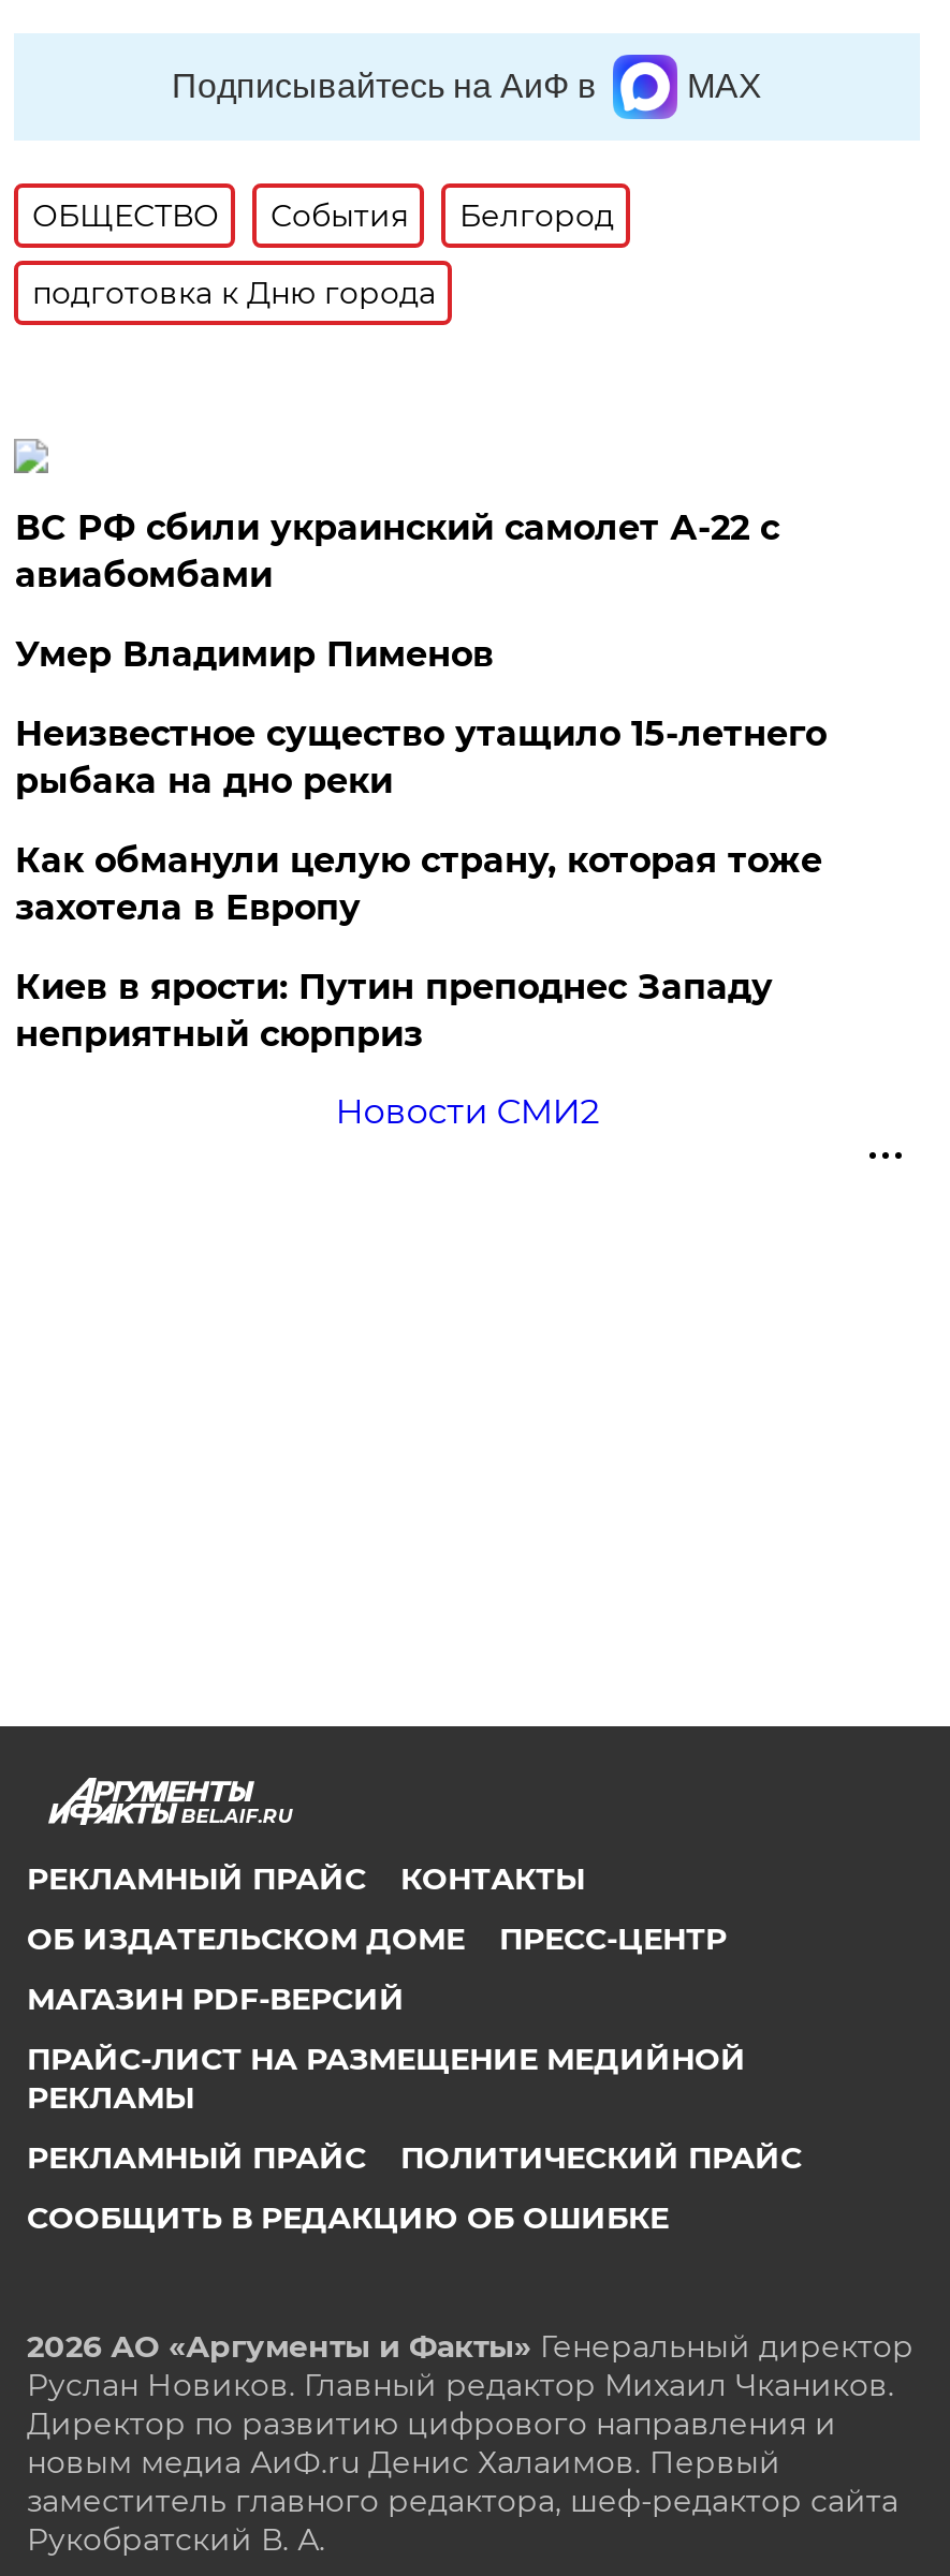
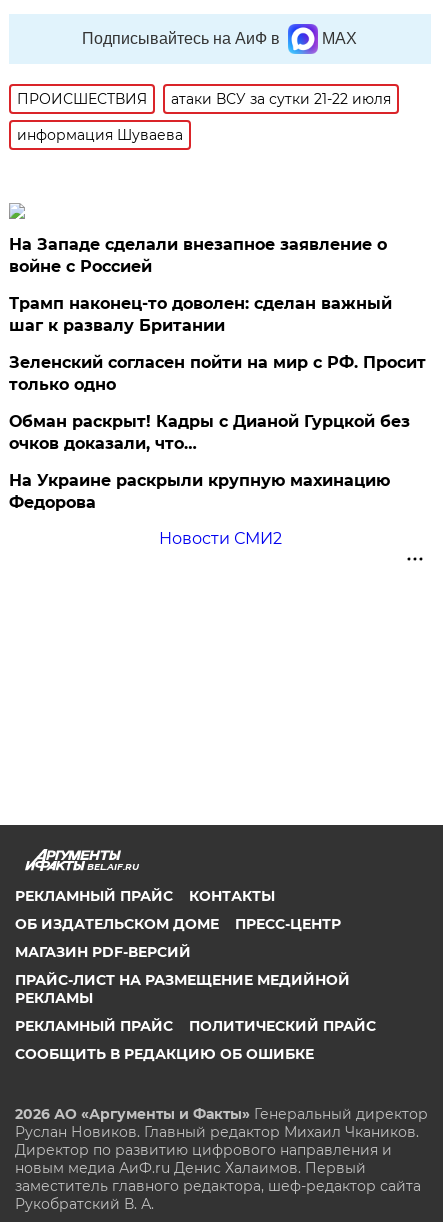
- ОБЩЕСТВО
- События
- Белгород
+ ПРОИСШЕСТВИЯ
+ атаки ВСУ за сутки 21-22 июля

- подготовка к Дню города
+ информация Шуваева

- ВС РФ сбили украинский самолет А-22 с
- авиабомбами
+ На Западе сделали внезапное заявление о
+ войне с Россией

- Умер Владимир Пименов
+ Трамп наконец-то доволен: сделан важный
+ шаг к развалу Британии

- Неизвестное существо утащило 15-летнего
- рыбака на дно реки
+ Зеленский согласен пойти на мир с РФ. Просит
+ только одно

- Как обманули целую страну, которая тоже
- захотела в Европу
+ Обман раскрыт! Кадры с Дианой Гурцкой без
+ очков доказали, что…

- Киев в ярости: Путин преподнес Западу
- неприятный сюрприз
+ На Украине раскрыли крупную махинацию
+ Федорова
